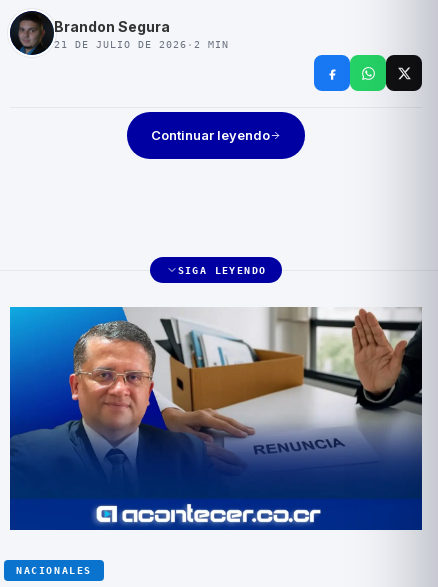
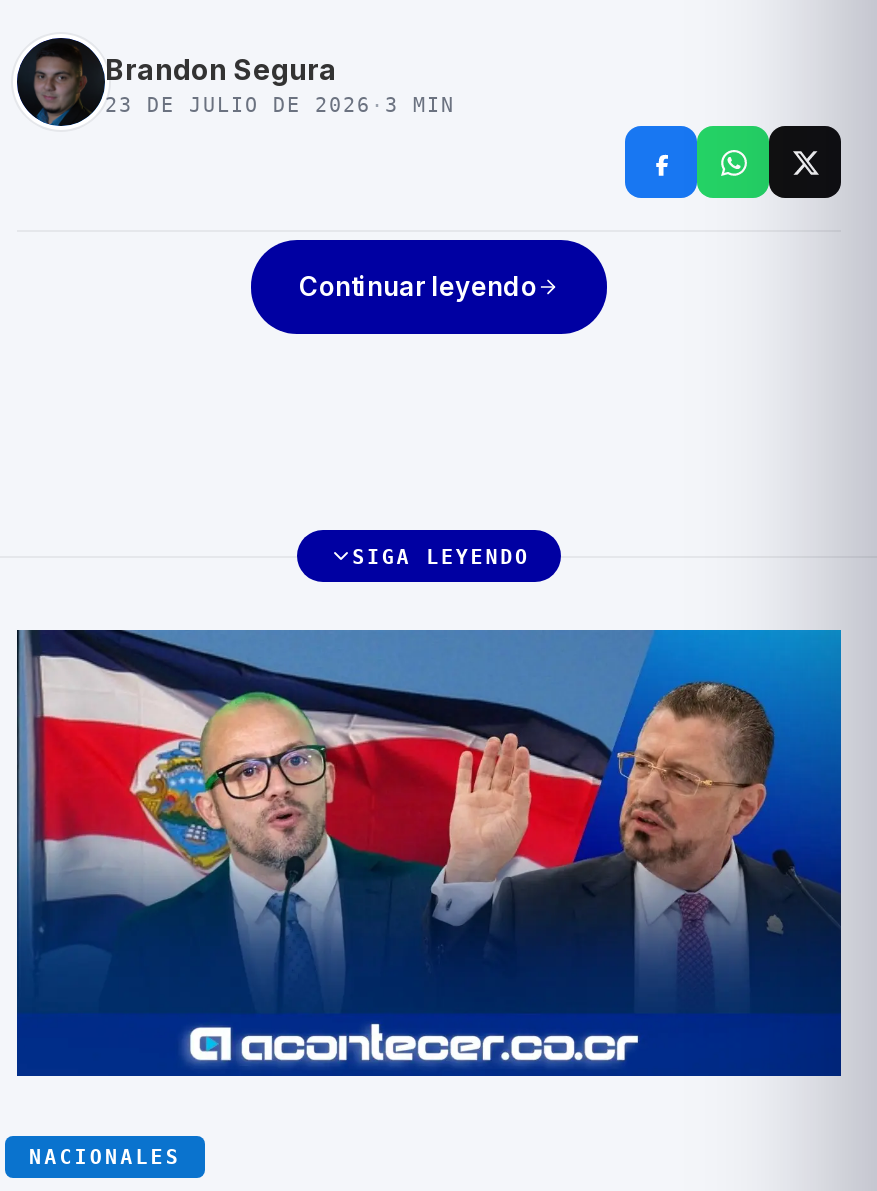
- 21 DE JULIO DE 2026 · 2 MIN
+ 23 DE JULIO DE 2026 · 3 MIN

- [image]
+ [image]
